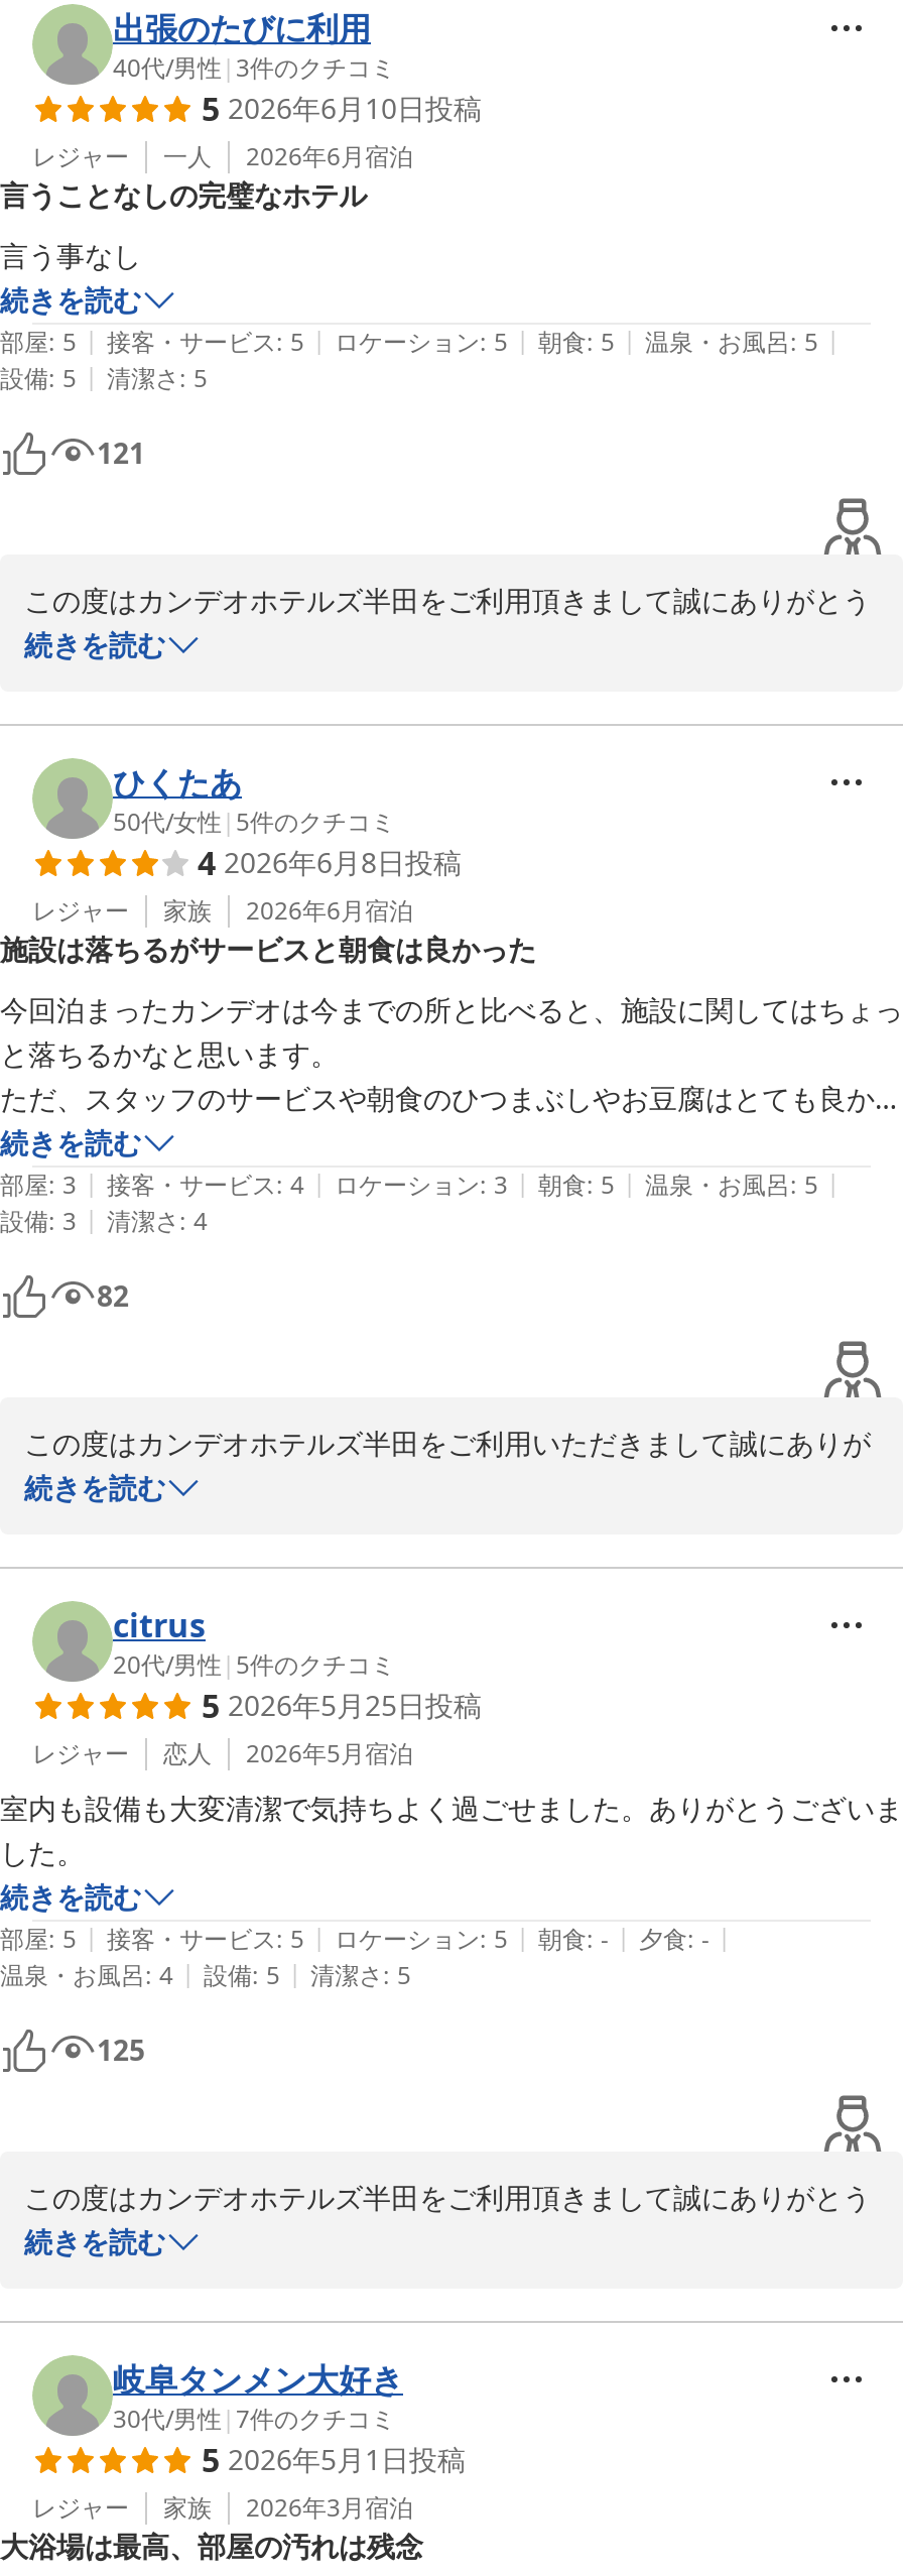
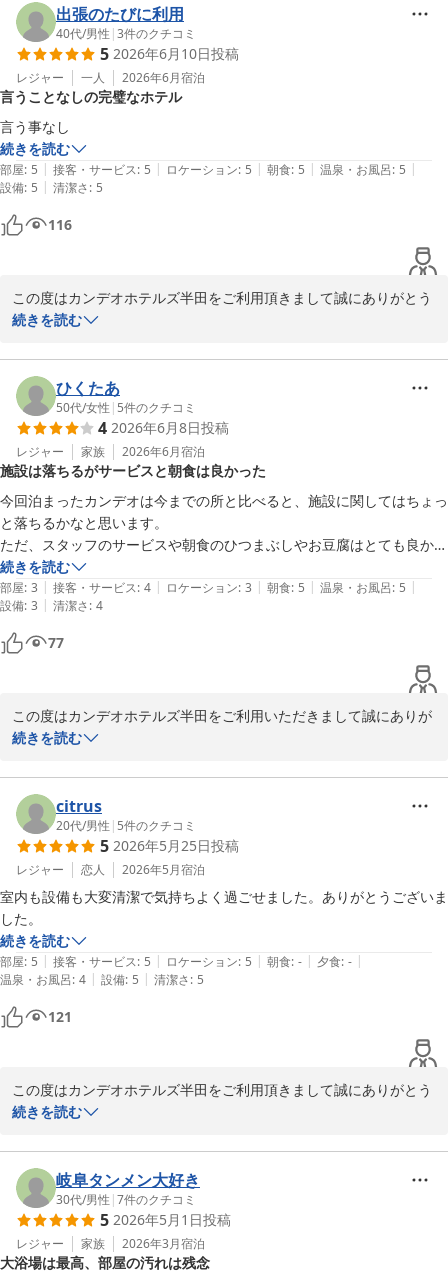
- 121
+ 116

- 82
+ 77

- 125
+ 121
